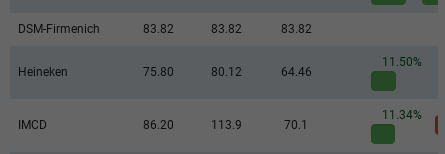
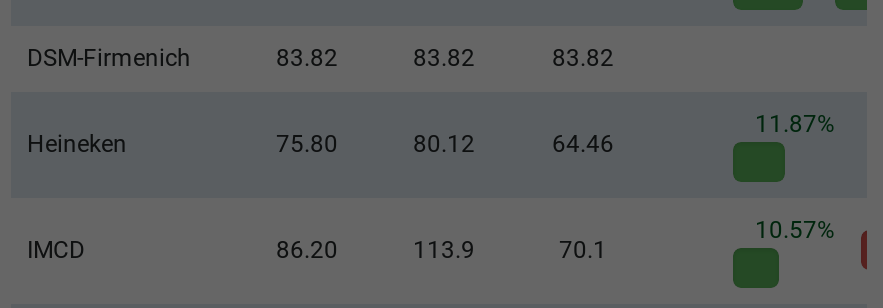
- 11.50%
+ 11.87%

- 11.34%
+ 10.57%
